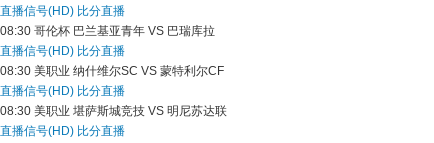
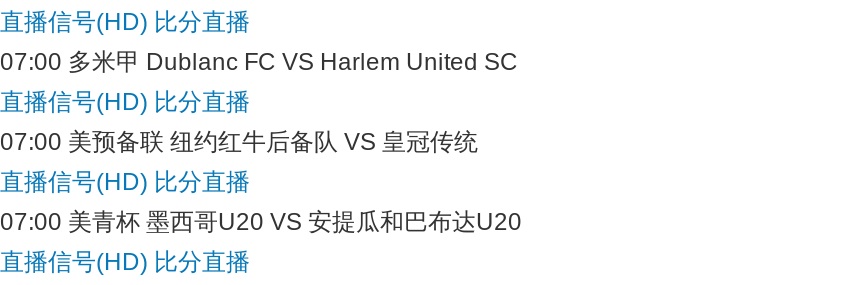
- 08:30 哥伦杯巴兰基亚青年 VS 巴瑞库拉
+ 07:00 多米甲Dublanc FC VS Harlem United SC

- 08:30 美职业纳什维尔SC VS 蒙特利尔CF
+ 07:00 美预备联纽约红牛后备队 VS 皇冠传统

- 08:30 美职业堪萨斯城竞技 VS 明尼苏达联
+ 07:00 美青杯墨西哥U20 VS 安提瓜和巴布达U20
